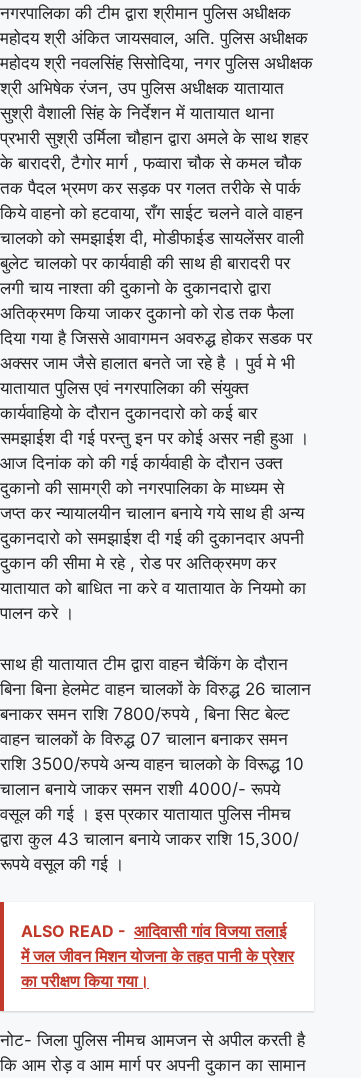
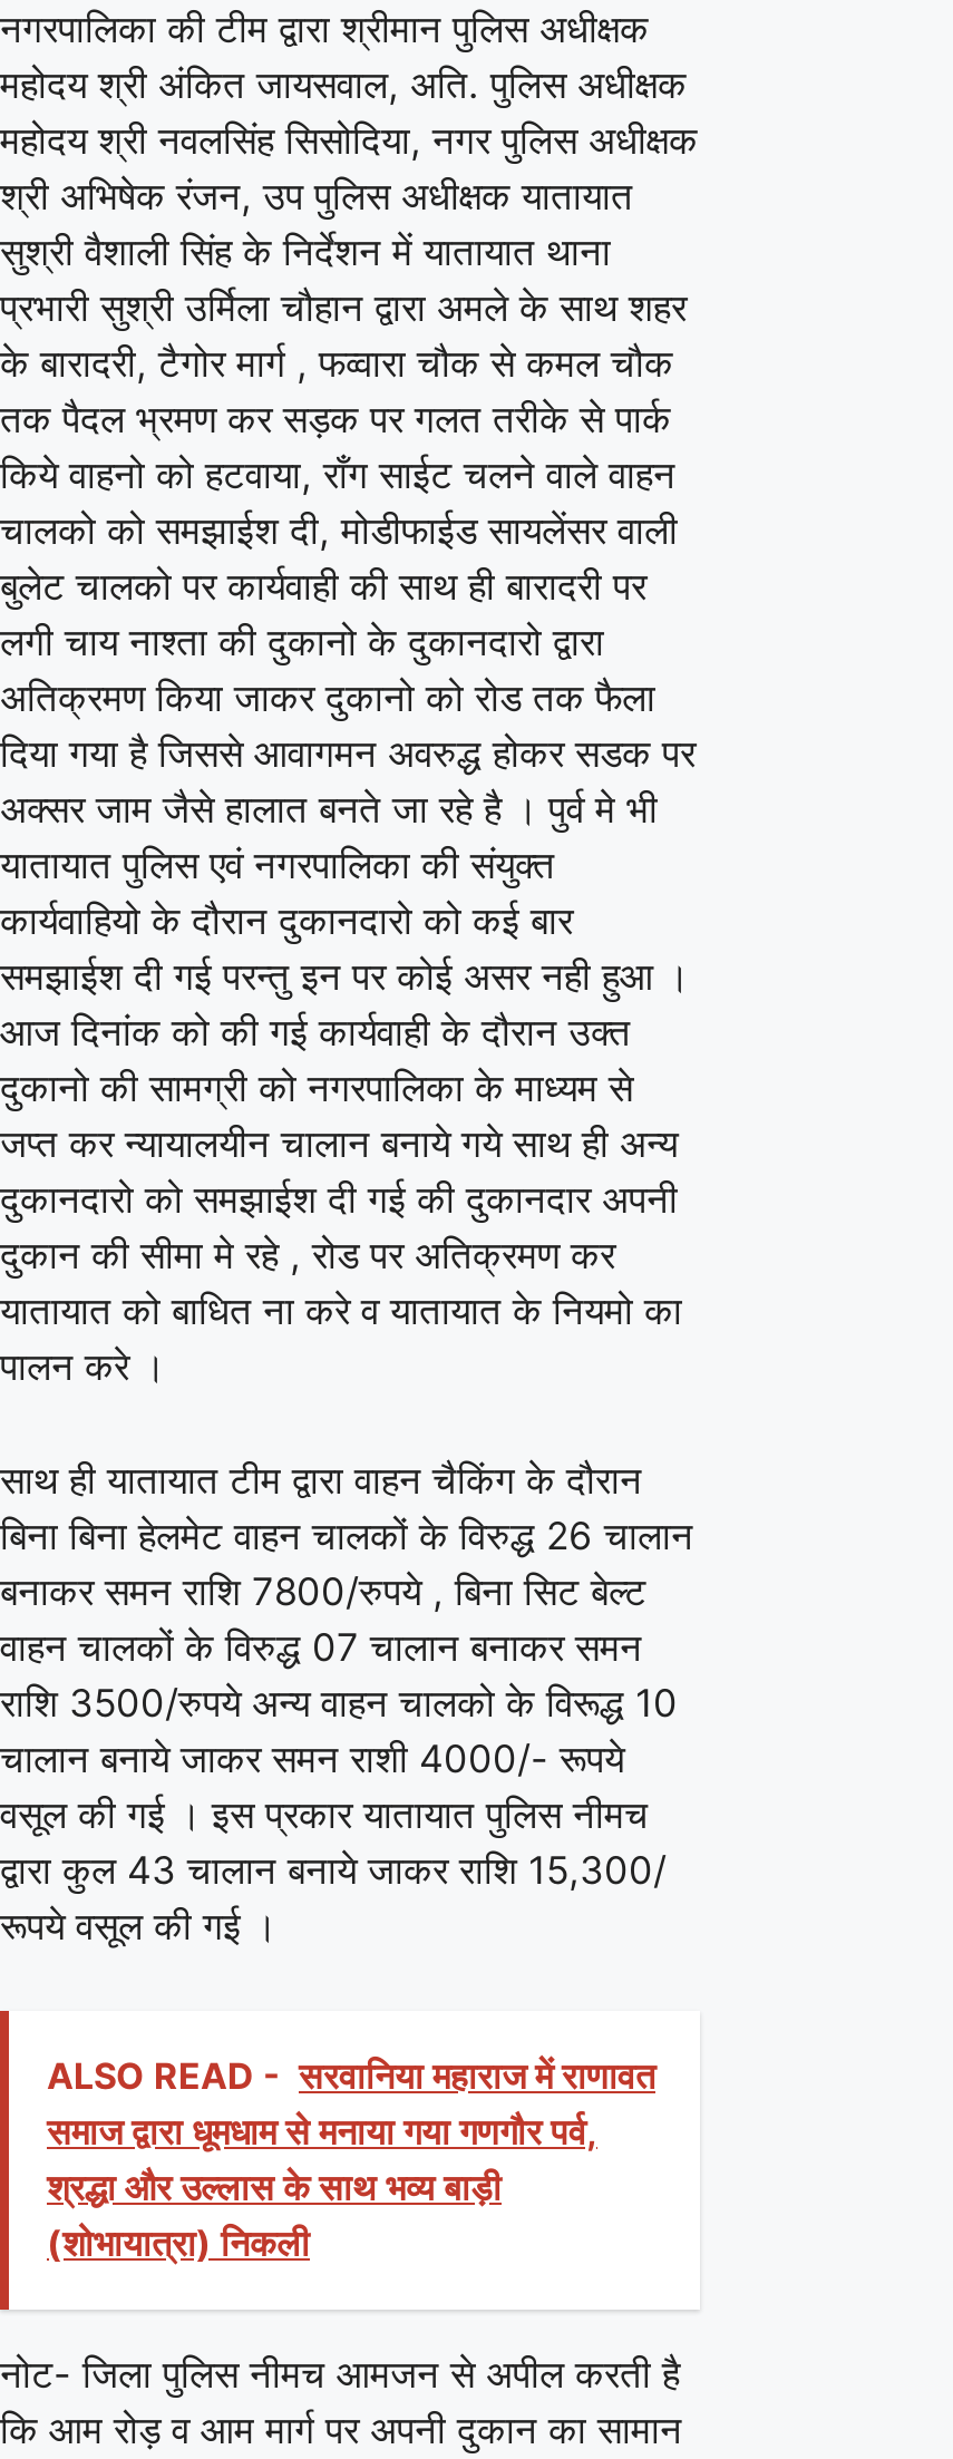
- ALSO READ - आदिवासी गांव विजया तलाई
- में जल जीवन मिशन योजना के तहत पानी के प्रेशर
- का परीक्षण किया गया।
+ ALSO READ - सरवानिया महाराज में राणावत
+ समाज द्वारा धूमधाम से मनाया गया गणगौर पर्व,
+ श्रद्धा और उल्लास के साथ भव्य बाड़ी
+ (शोभायात्रा) निकली
